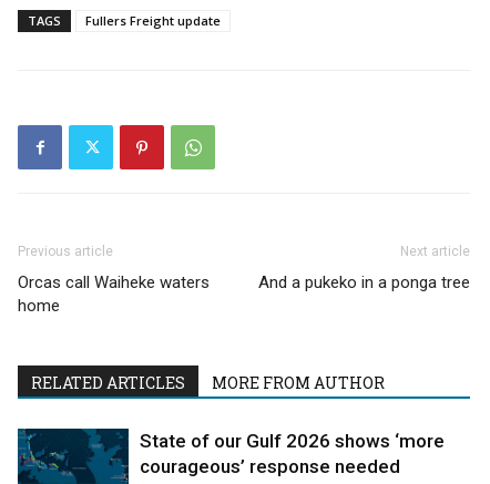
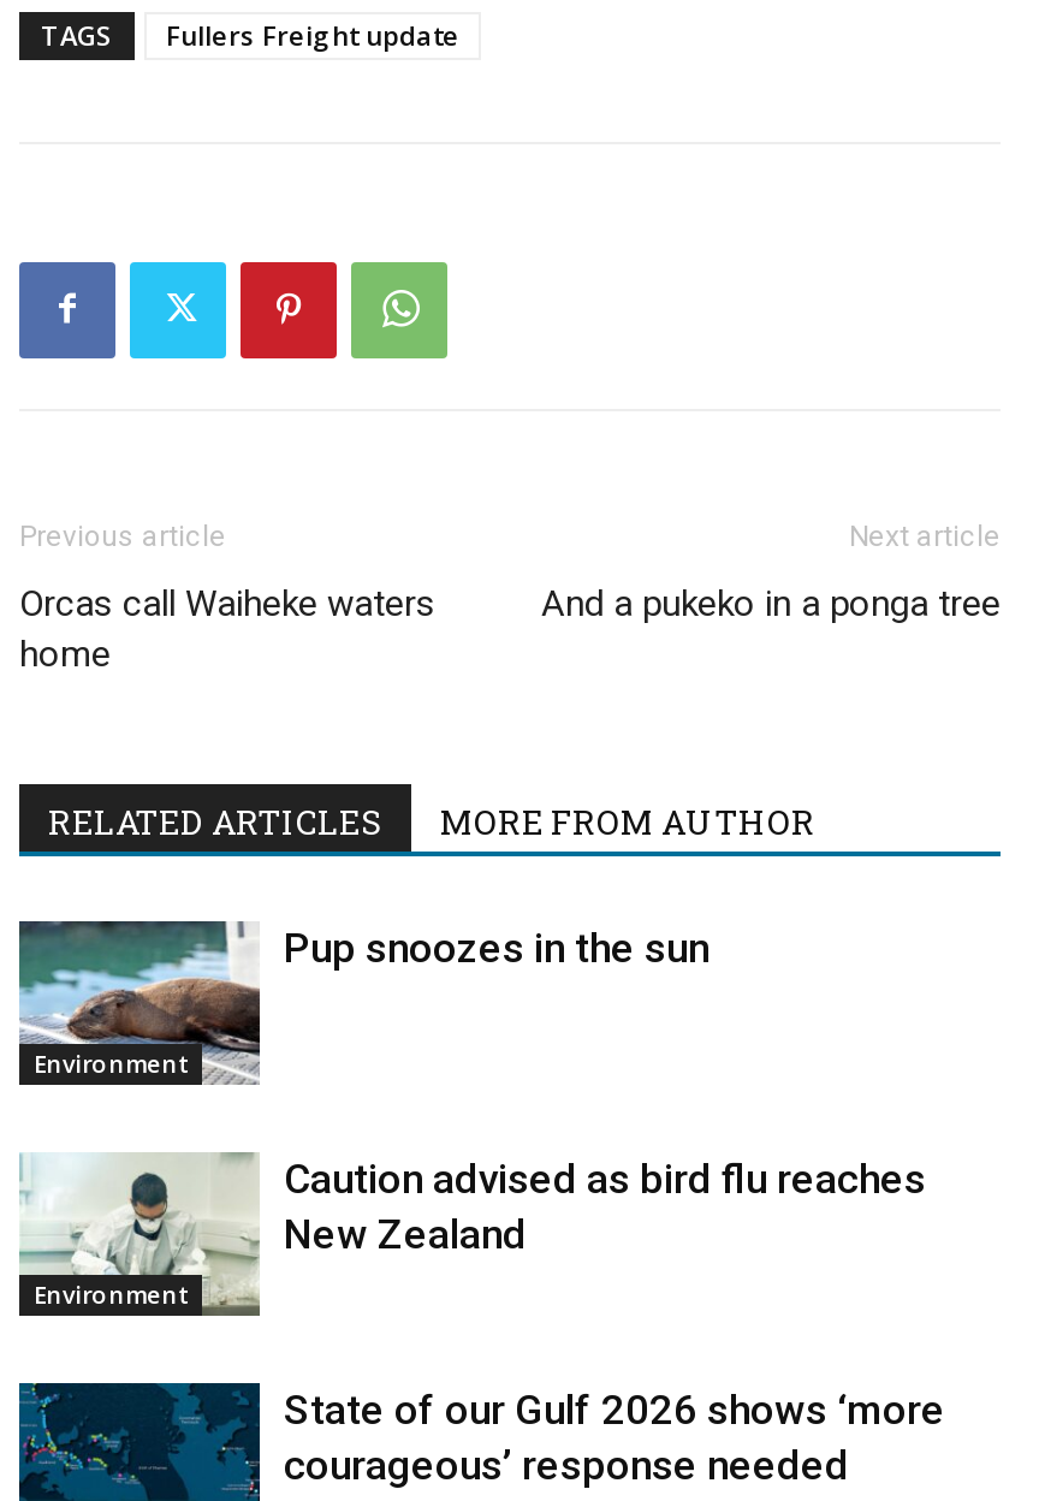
+ [image]
+ Environment

+ [image]
+ Environment

+ Pup snoozes in the sun

+ Caution advised as bird flu reaches
+ New Zealand
